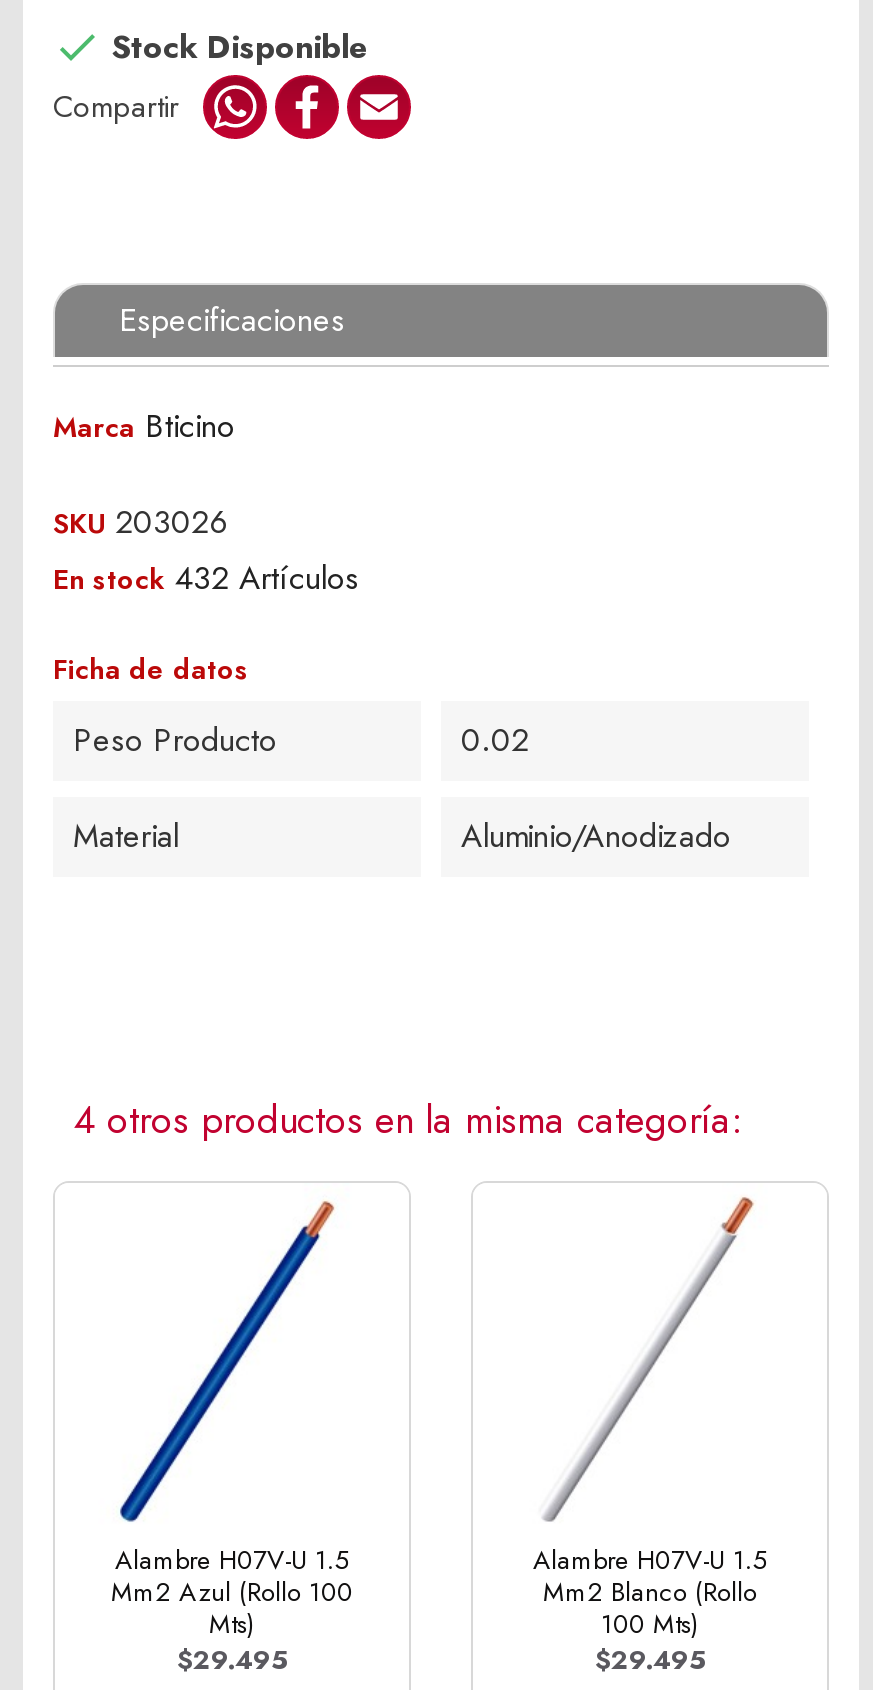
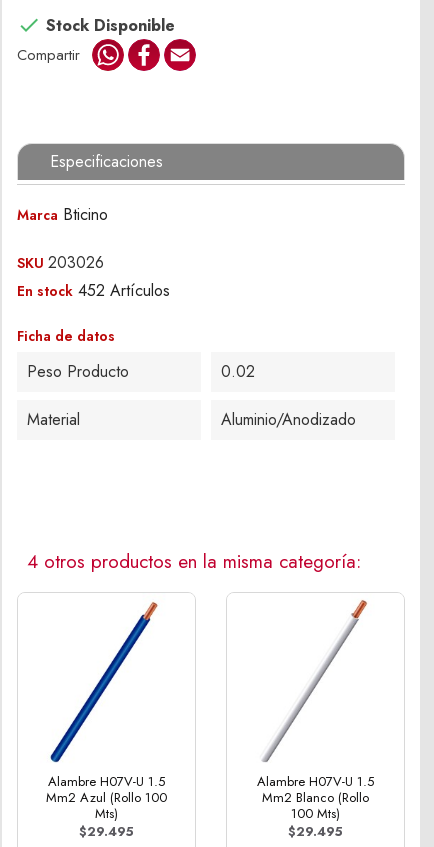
- En stock 432 Artículos
+ En stock 452 Artículos
